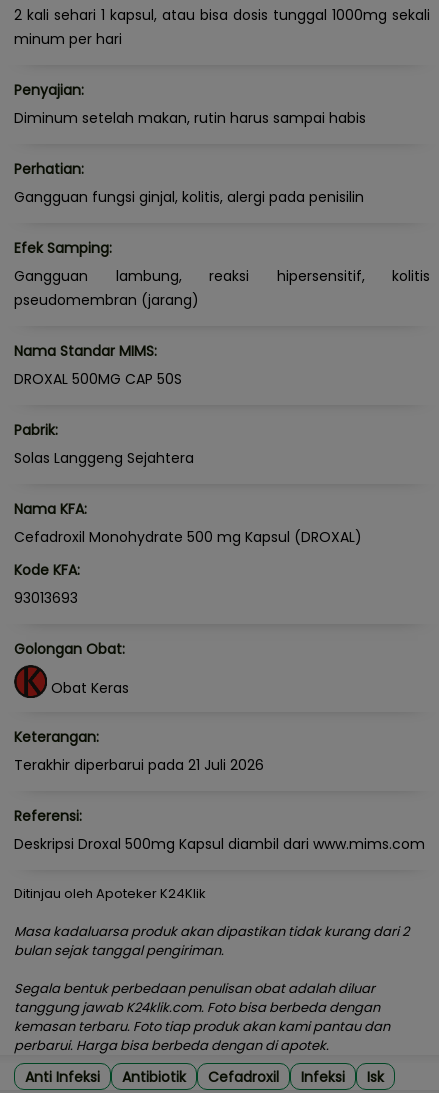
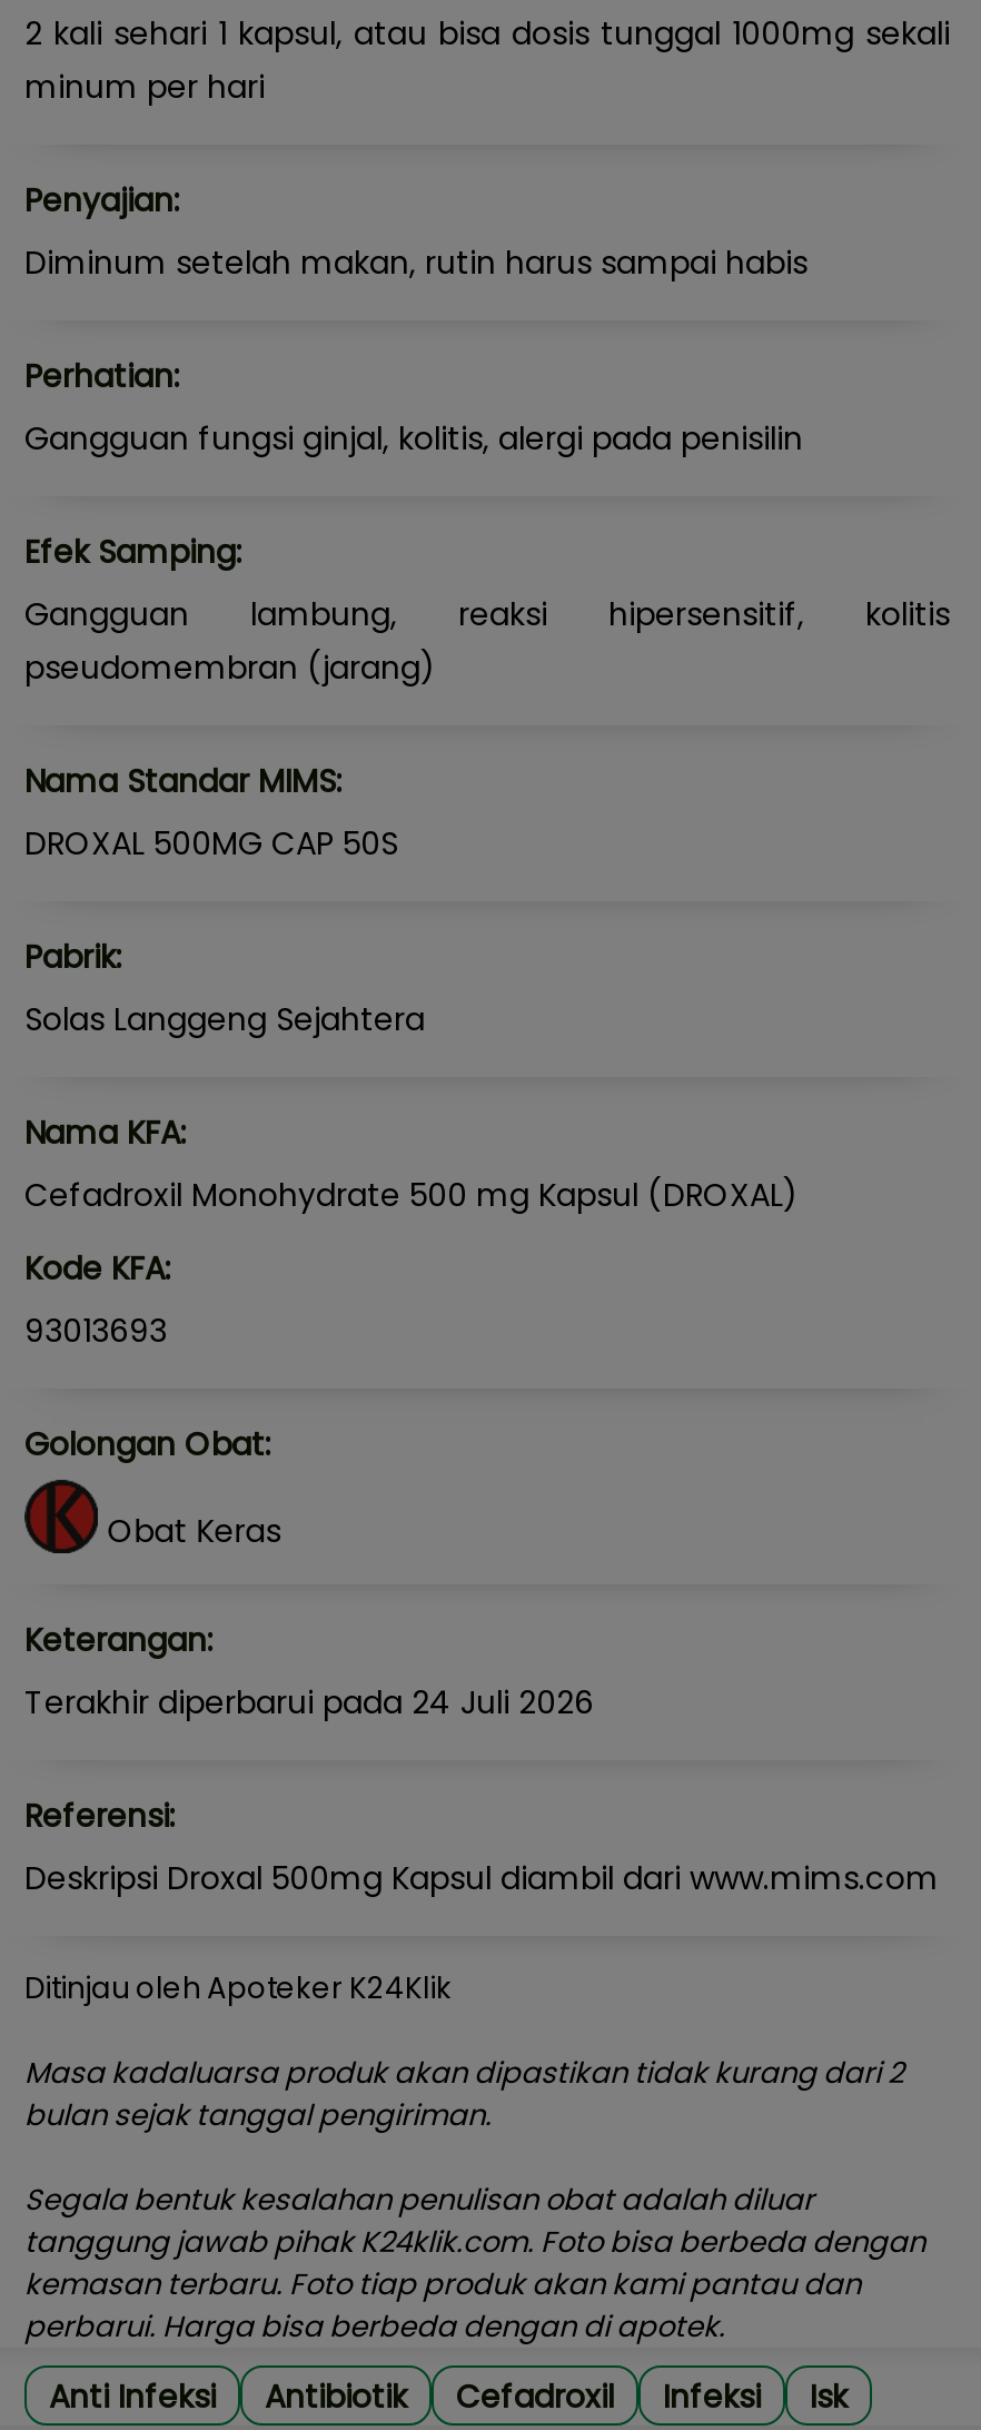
- Terakhir diperbarui pada 21 Juli 2026
+ Terakhir diperbarui pada 24 Juli 2026

- Segala bentuk perbedaan penulisan obat adalah diluar
- tanggung jawab K24klik.com. Foto bisa berbeda dengan
+ Segala bentuk kesalahan penulisan obat adalah diluar
+ tanggung jawab pihak K24klik.com. Foto bisa berbeda dengan
